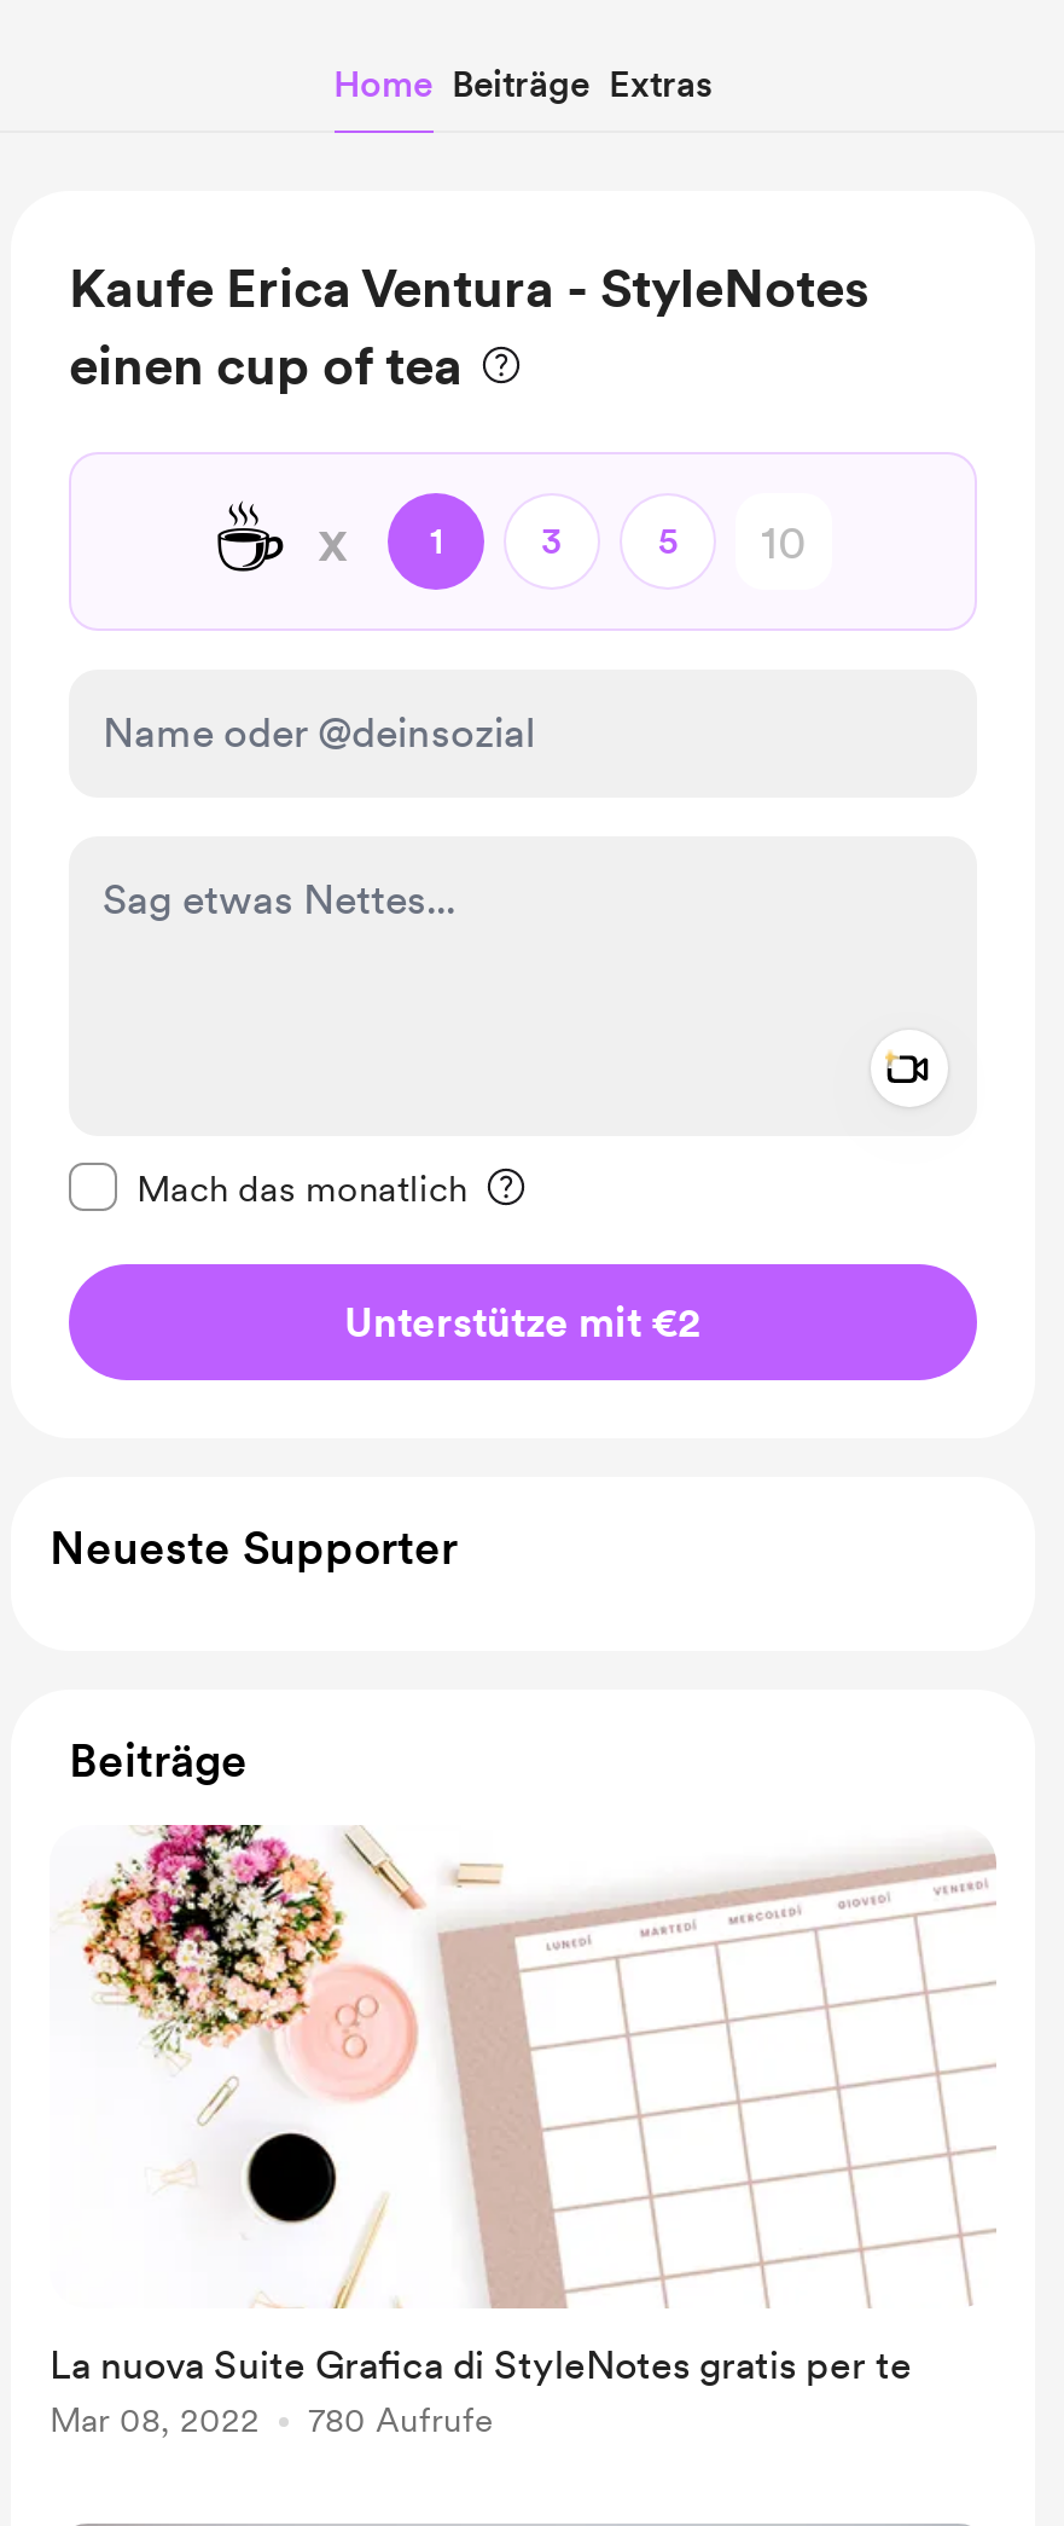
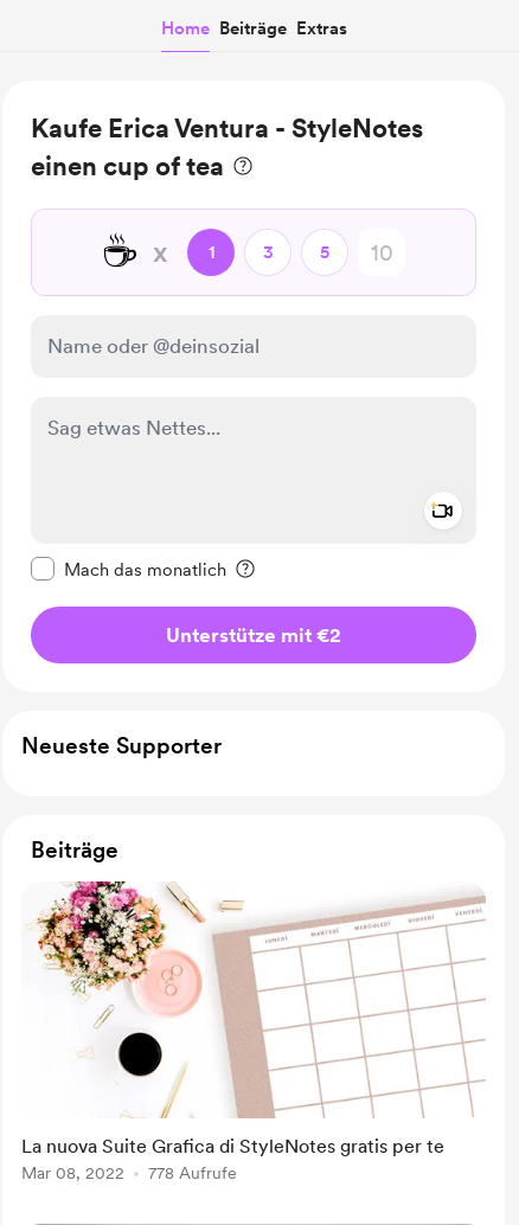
- Mar 08, 2022 780 Aufrufe
+ Mar 08, 2022 778 Aufrufe
